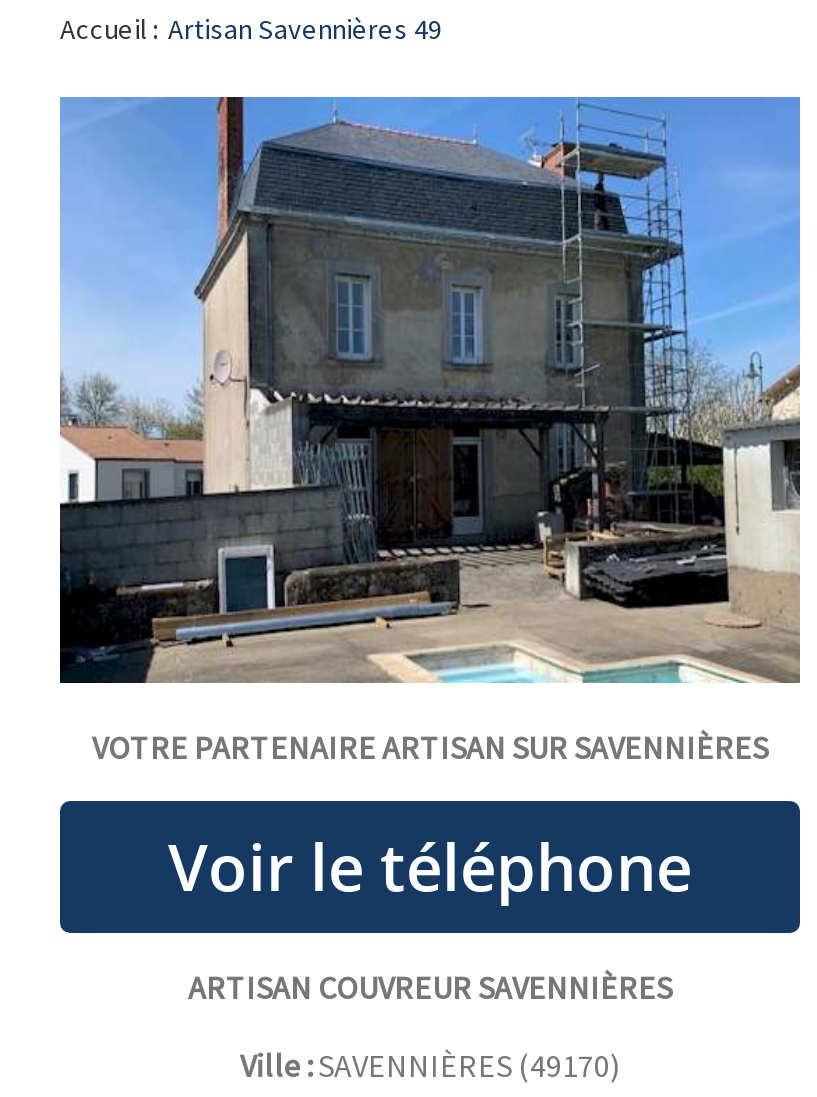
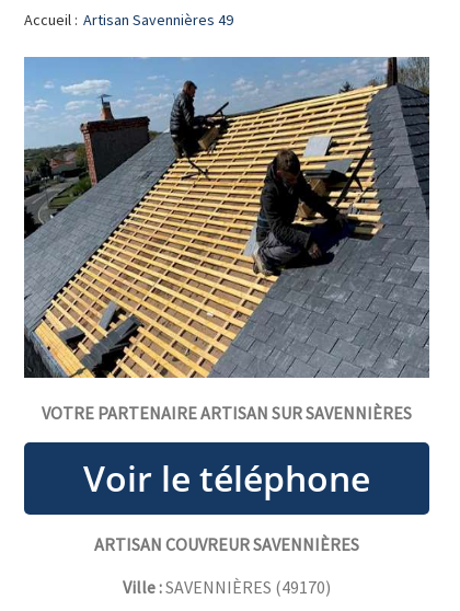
- [image]
+ [image]
